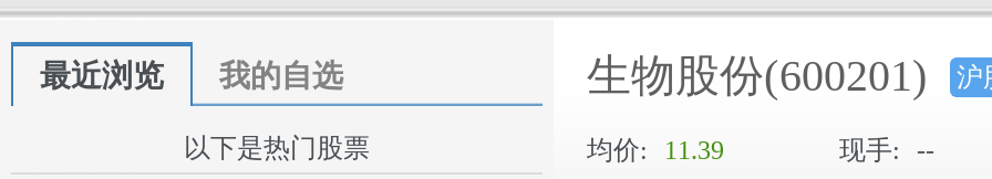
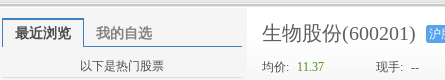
- 均价: 11.39
+ 均价: 11.37
